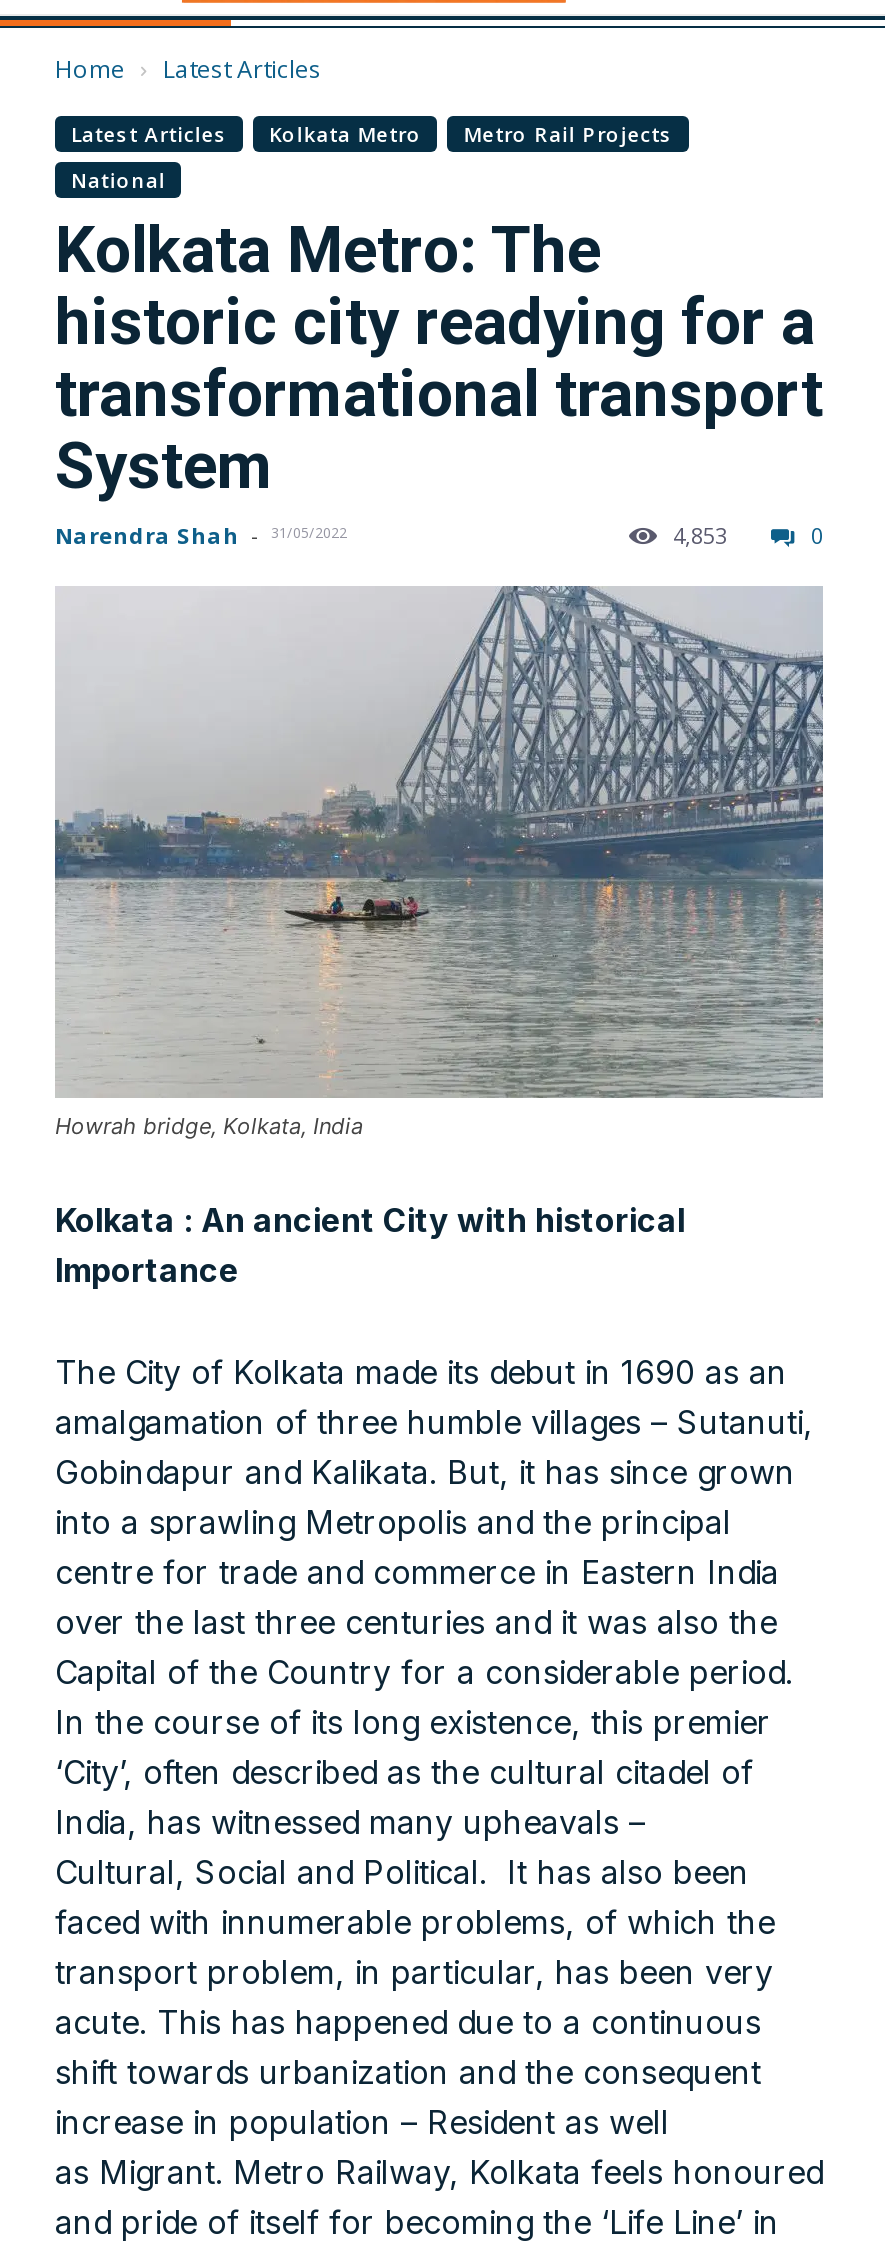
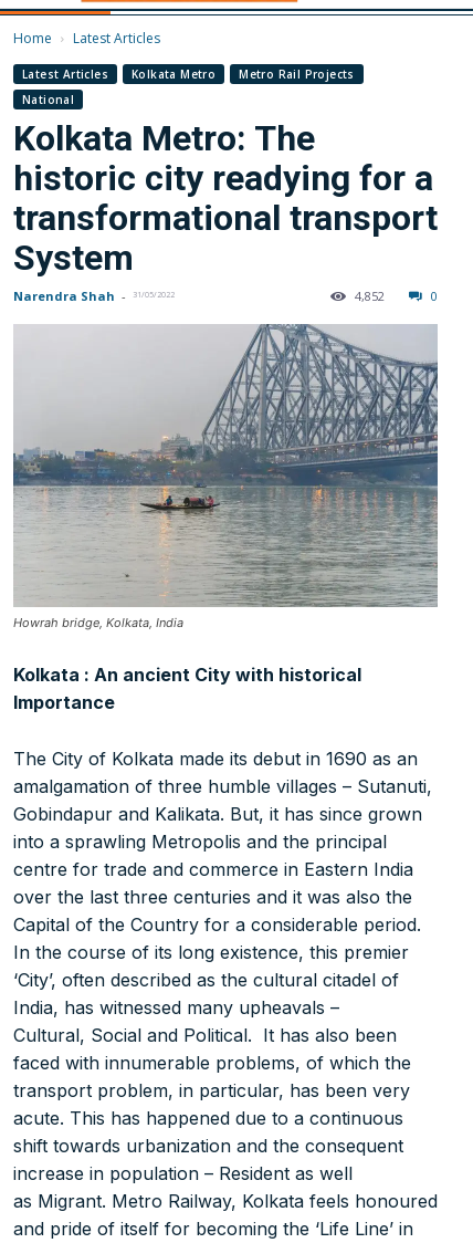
- 4,853
+ 4,852
